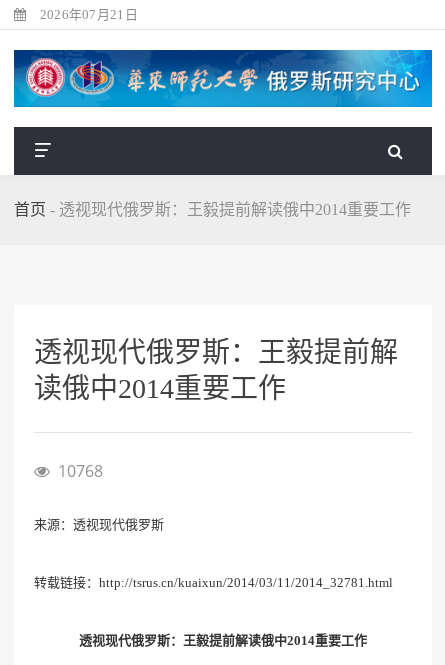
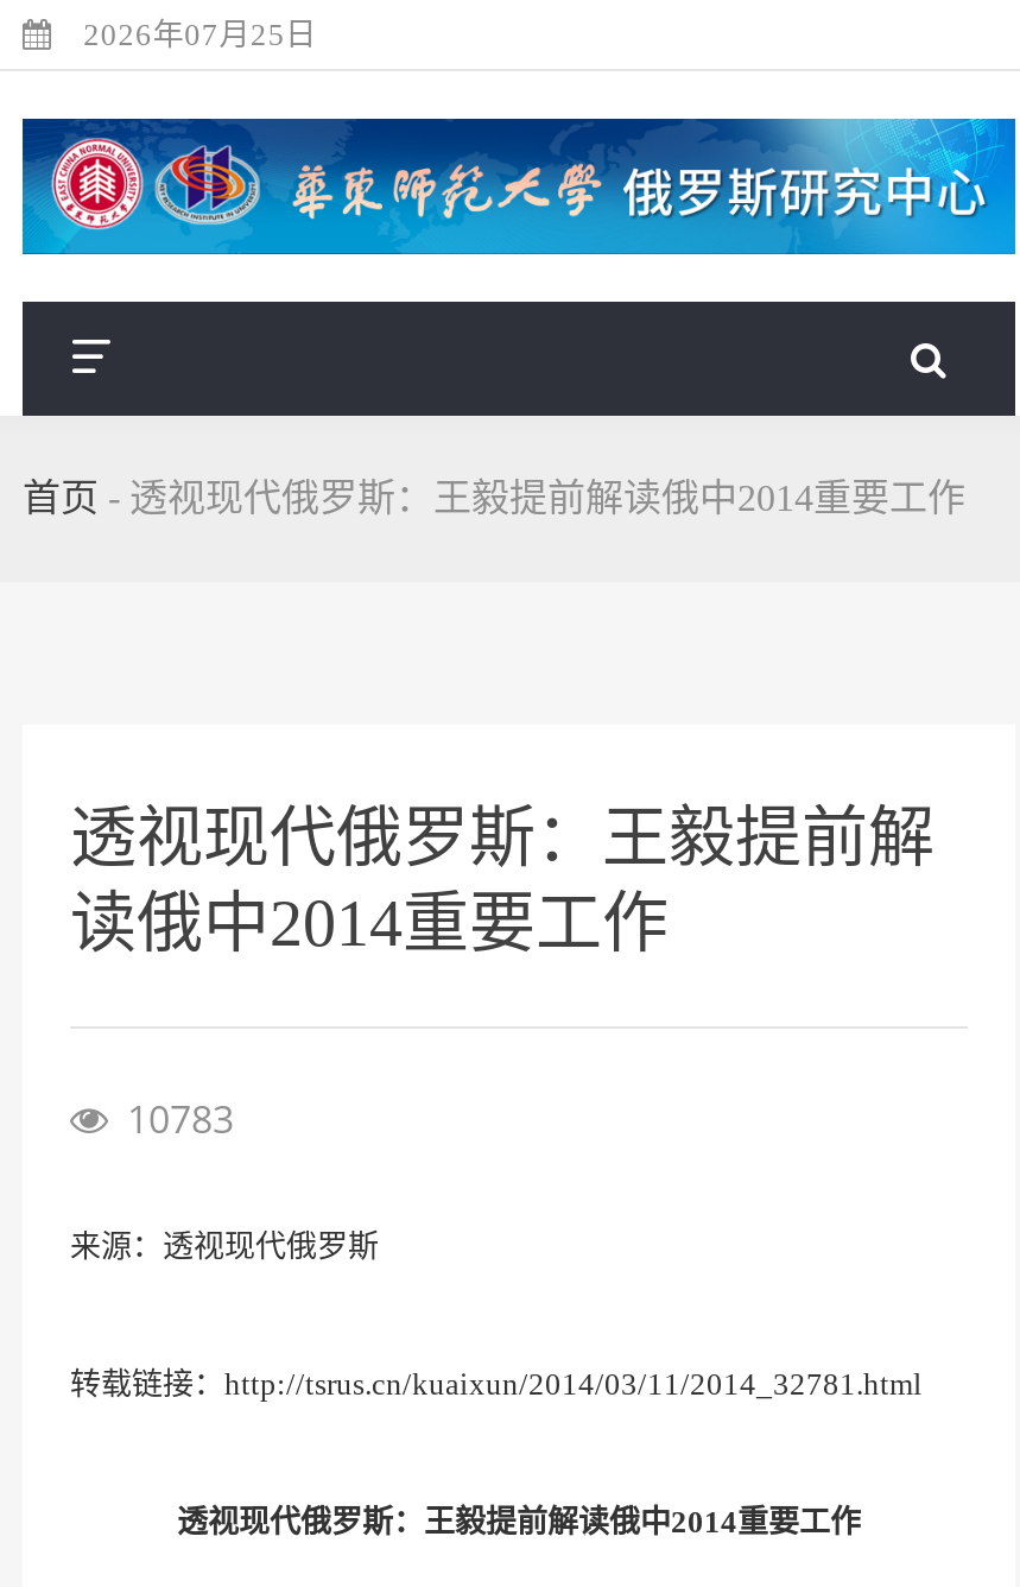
- 2026年07月21日
+ 2026年07月25日

- 10768
+ 10783
